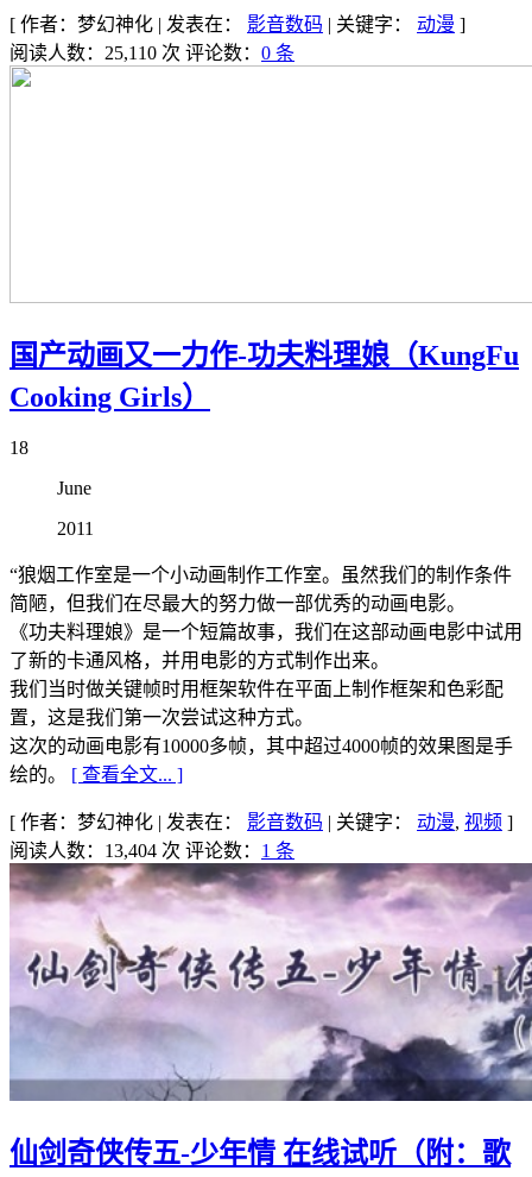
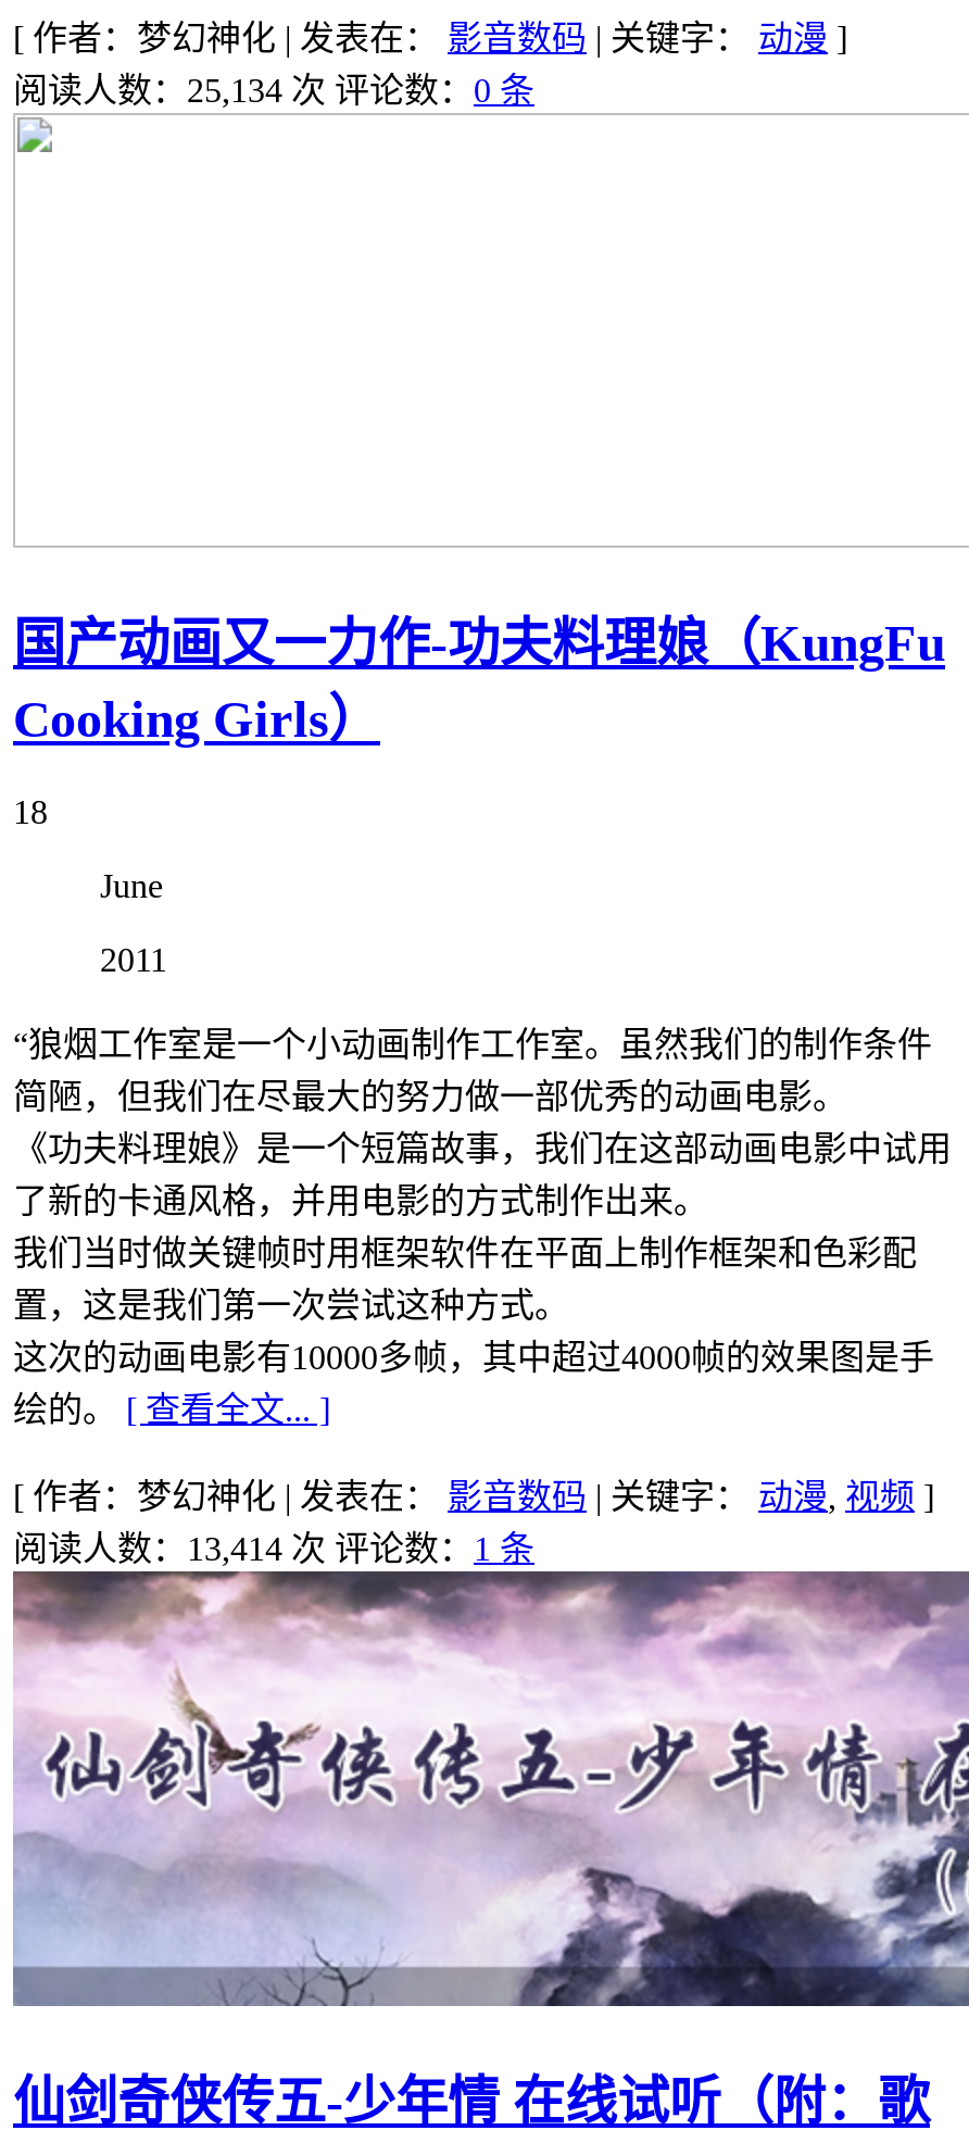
- 阅读人数：25,110 次 评论数：0 条
+ 阅读人数：25,134 次 评论数：0 条

- 阅读人数：13,404 次 评论数：1 条
+ 阅读人数：13,414 次 评论数：1 条
